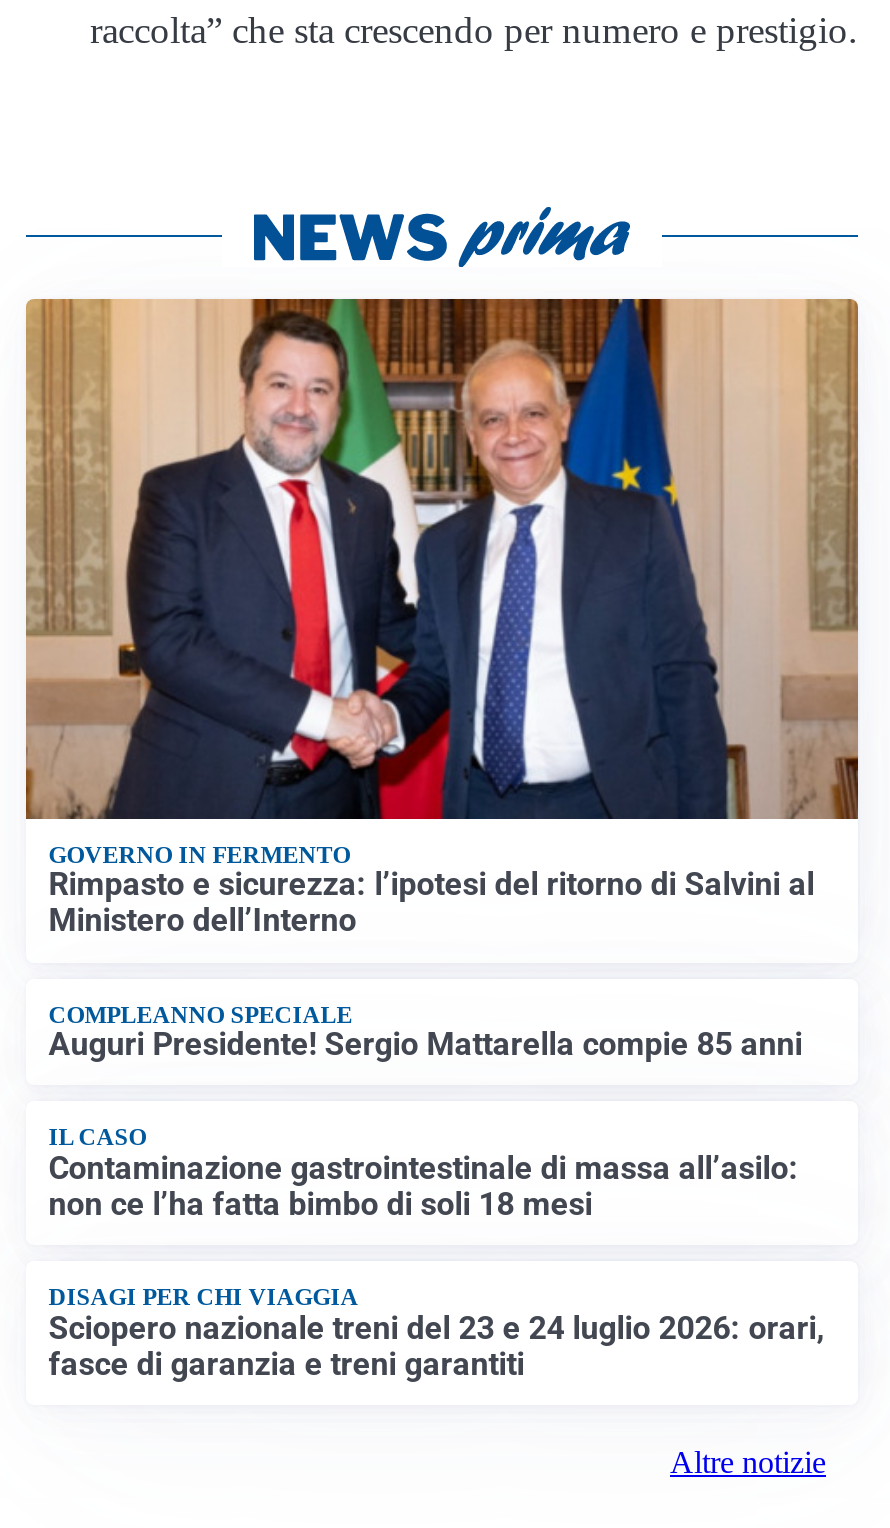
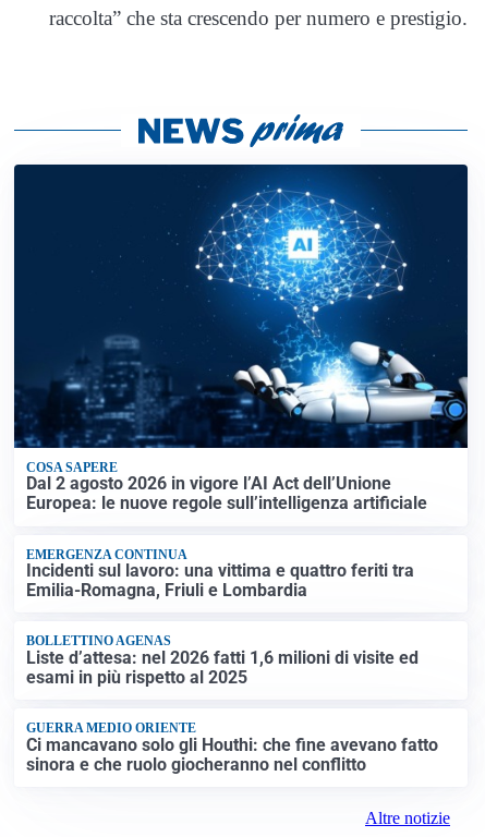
- [image]
- GOVERNO IN FERMENTO
- Rimpasto e sicurezza: l’ipotesi del ritorno di Salvini al
- Ministero dell’Interno
+ [image]
+ COSA SAPERE
+ Dal 2 agosto 2026 in vigore l’AI Act dell’Unione
+ Europea: le nuove regole sull’intelligenza artificiale

- COMPLEANNO SPECIALE
- Auguri Presidente! Sergio Mattarella compie 85 anni
+ EMERGENZA CONTINUA
+ Incidenti sul lavoro: una vittima e quattro feriti tra
+ Emilia-Romagna, Friuli e Lombardia

- IL CASO
- Contaminazione gastrointestinale di massa all’asilo:
- non ce l’ha fatta bimbo di soli 18 mesi
+ BOLLETTINO AGENAS
+ Liste d’attesa: nel 2026 fatti 1,6 milioni di visite ed
+ esami in più rispetto al 2025

- DISAGI PER CHI VIAGGIA
- Sciopero nazionale treni del 23 e 24 luglio 2026: orari,
- fasce di garanzia e treni garantiti
+ GUERRA MEDIO ORIENTE
+ Ci mancavano solo gli Houthi: che fine avevano fatto
+ sinora e che ruolo giocheranno nel conflitto
